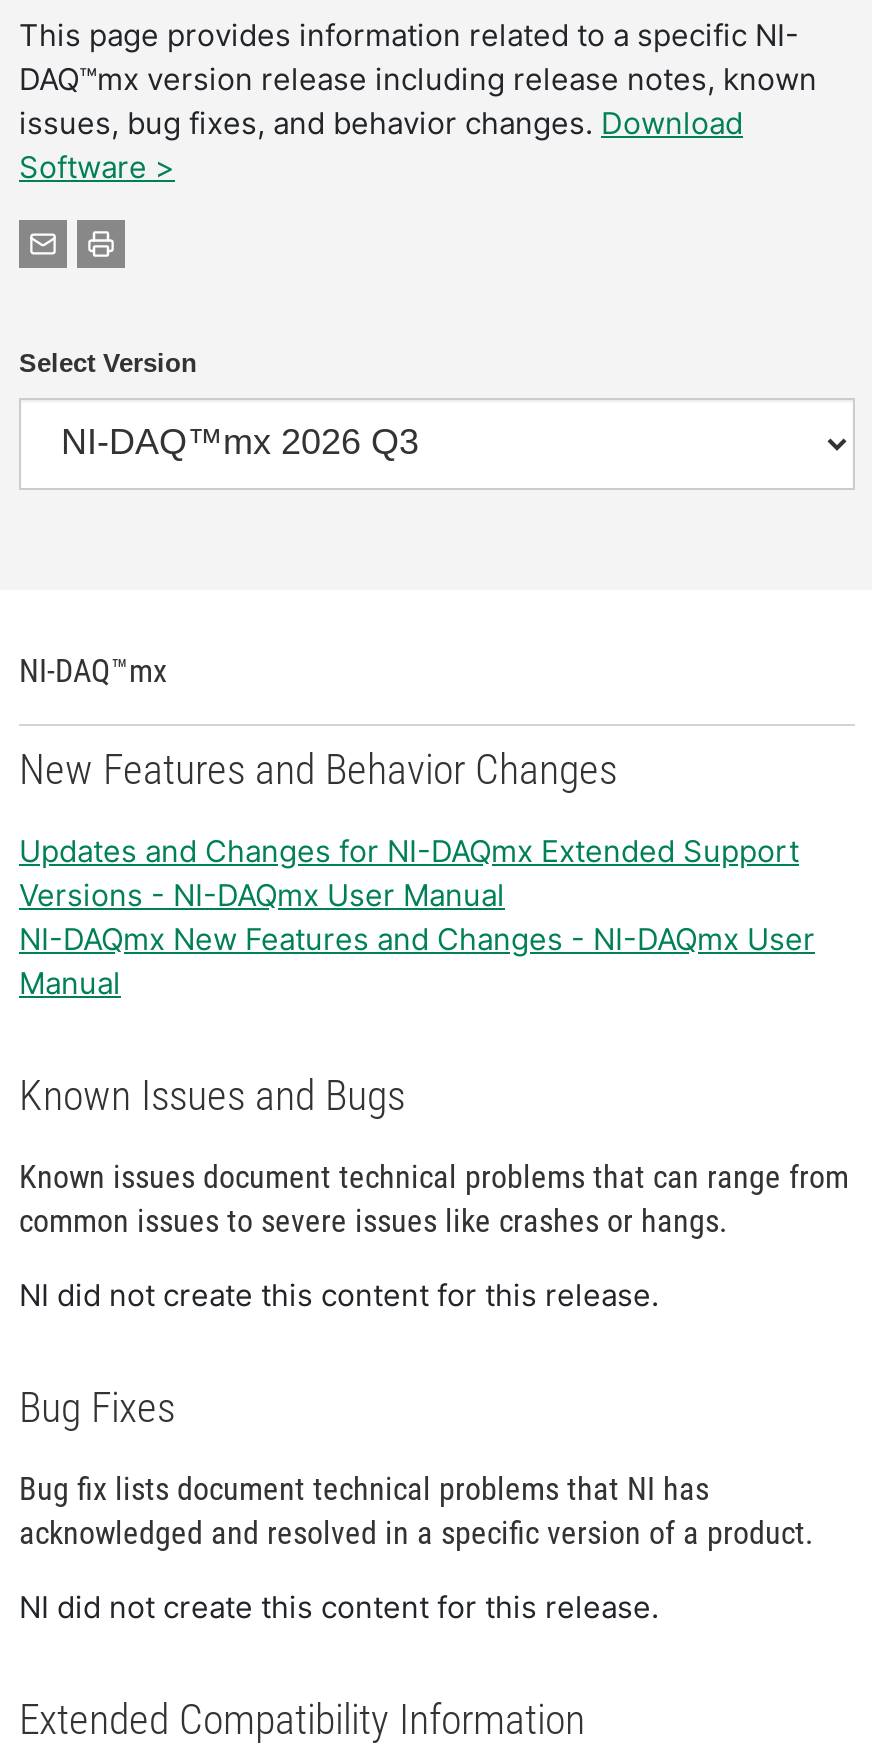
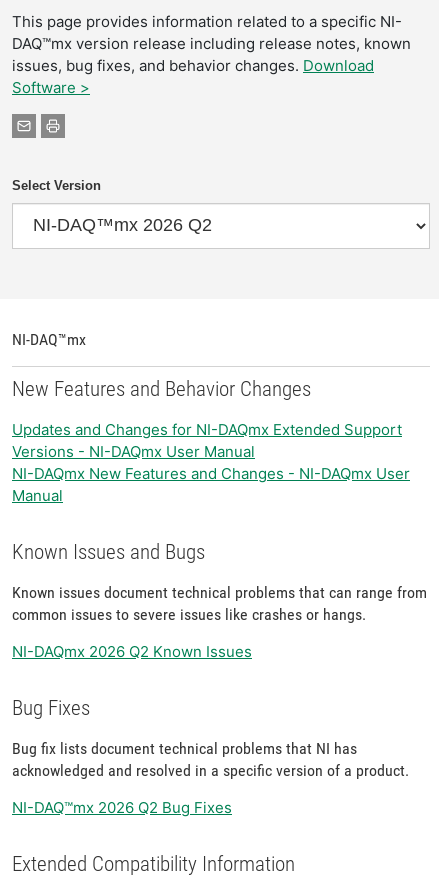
- NI did not create this content for this release.
+ NI-DAQmx 2026 Q2 Known Issues

- NI did not create this content for this release.
+ NI-DAQ™mx 2026 Q2 Bug Fixes
